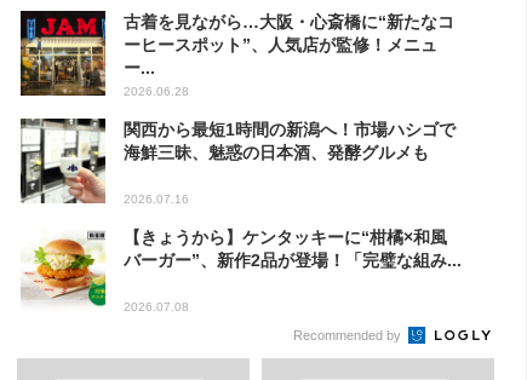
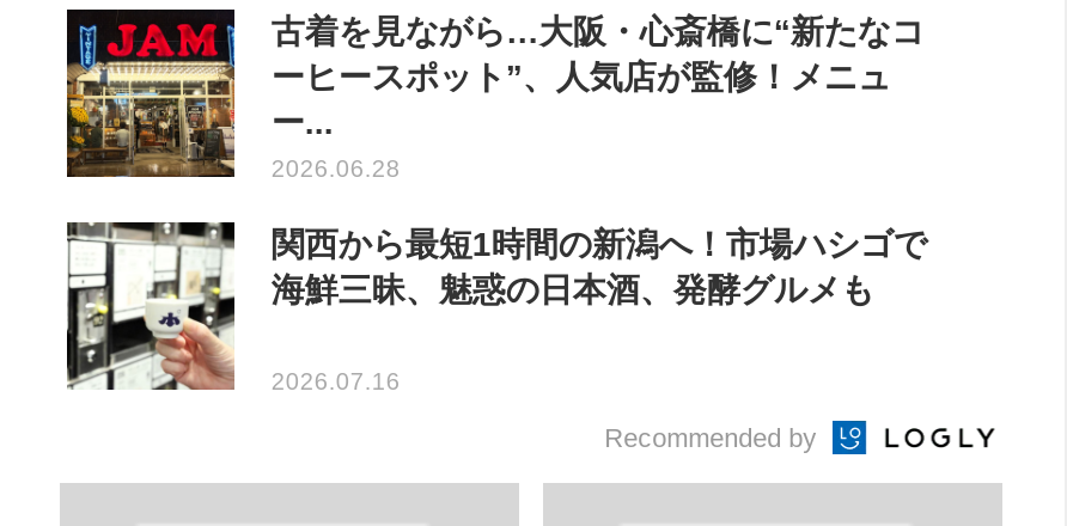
- [image]
- 【きょうから】ケンタッキーに“柑橘×和風
- バーガー”、新作2品が登場！「完璧な組み...
- 2026.07.08
